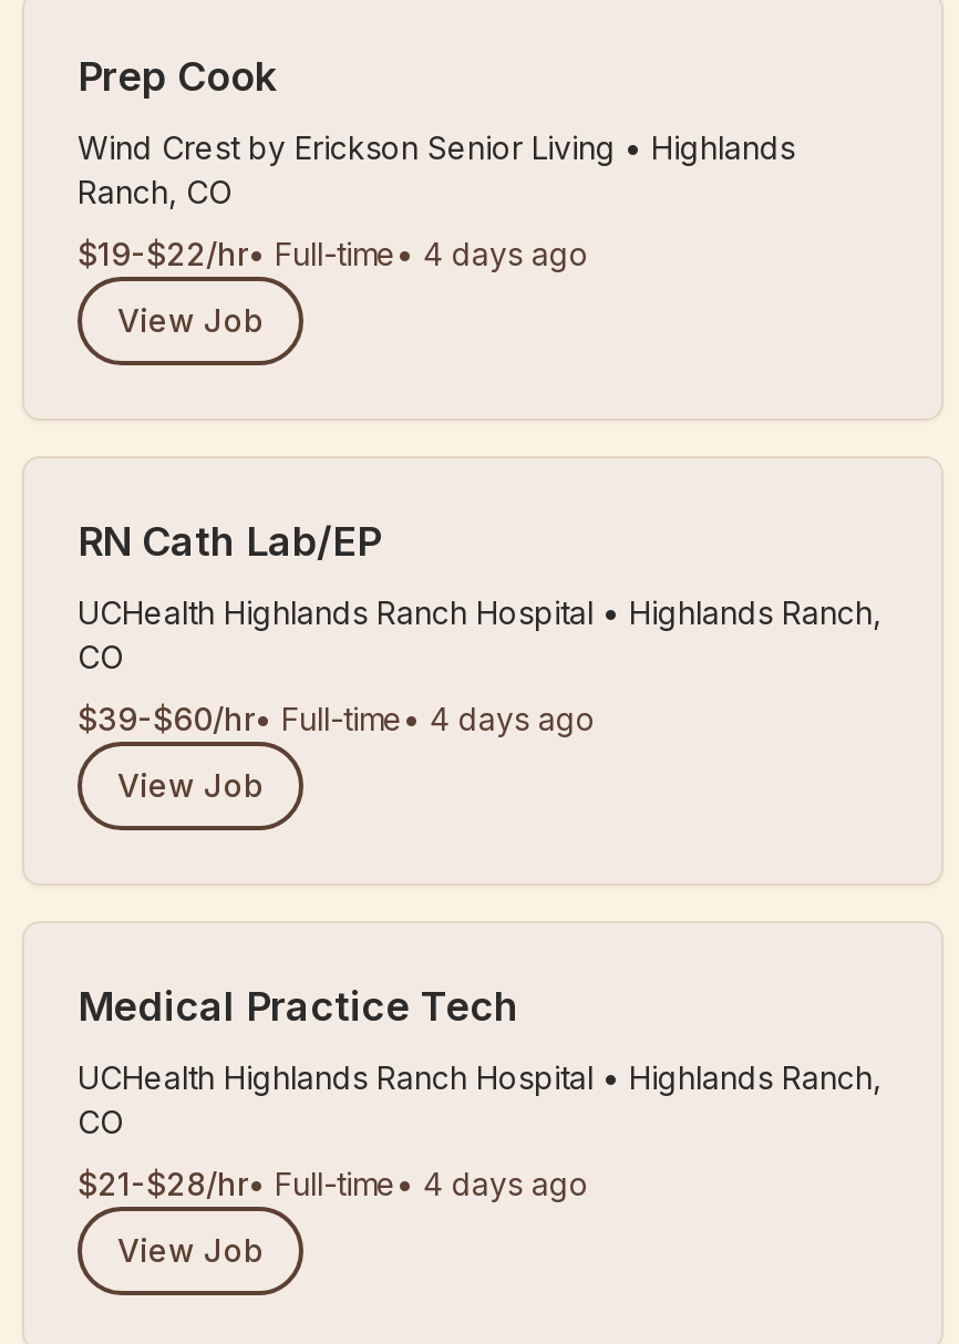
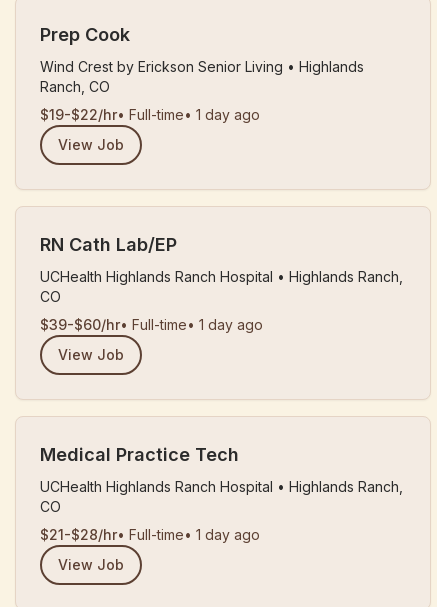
- $19-$22/hr• Full-time • 4 days ago
+ $19-$22/hr• Full-time • 1 day ago

- $39-$60/hr• Full-time • 4 days ago
+ $39-$60/hr• Full-time • 1 day ago

- $21-$28/hr• Full-time • 4 days ago
+ $21-$28/hr• Full-time • 1 day ago
